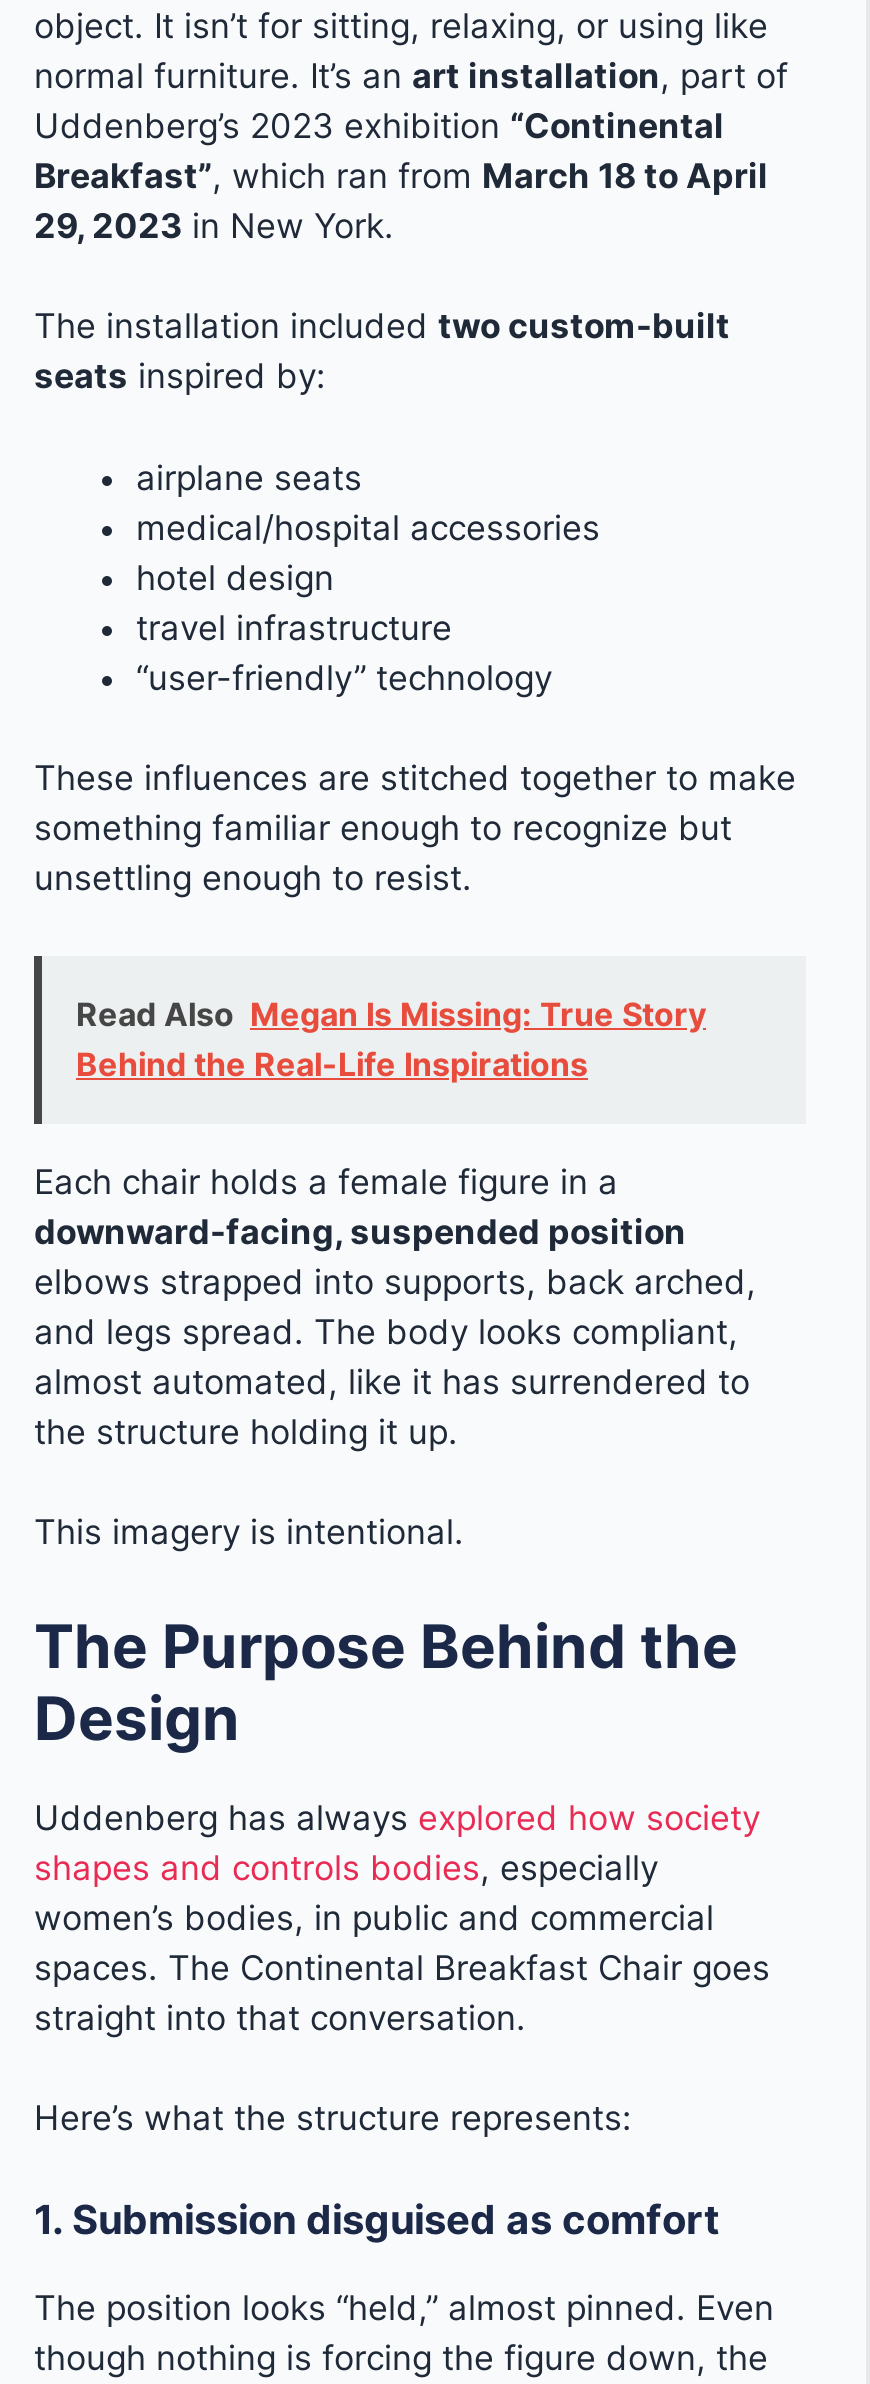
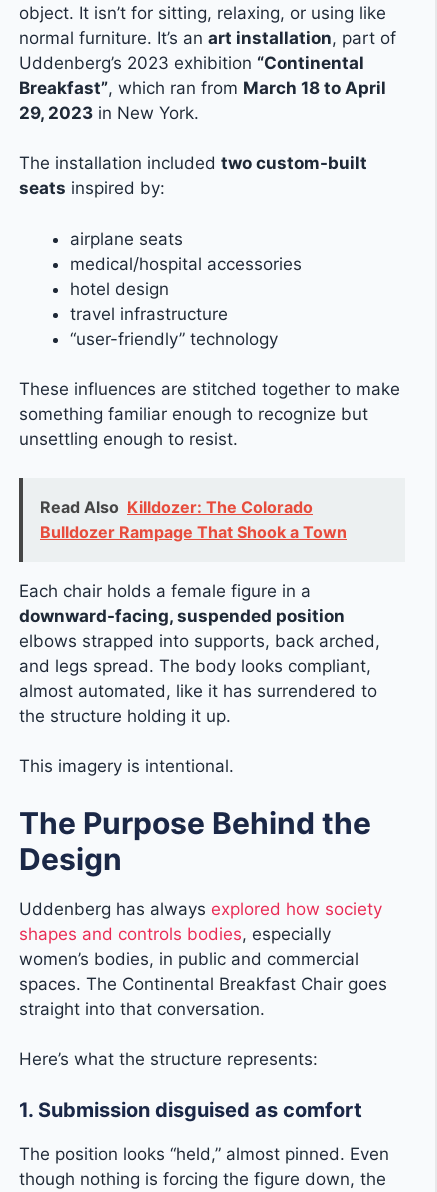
- Read Also Megan Is Missing: True Story
- Behind the Real-Life Inspirations
+ Read Also Killdozer: The Colorado
+ Bulldozer Rampage That Shook a Town
